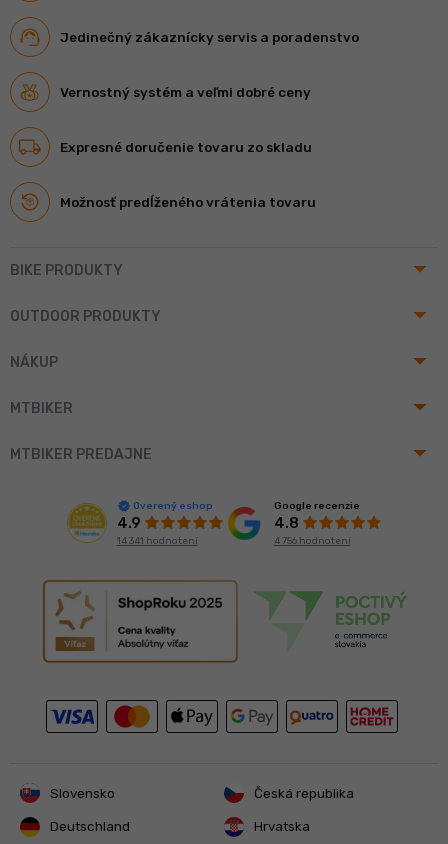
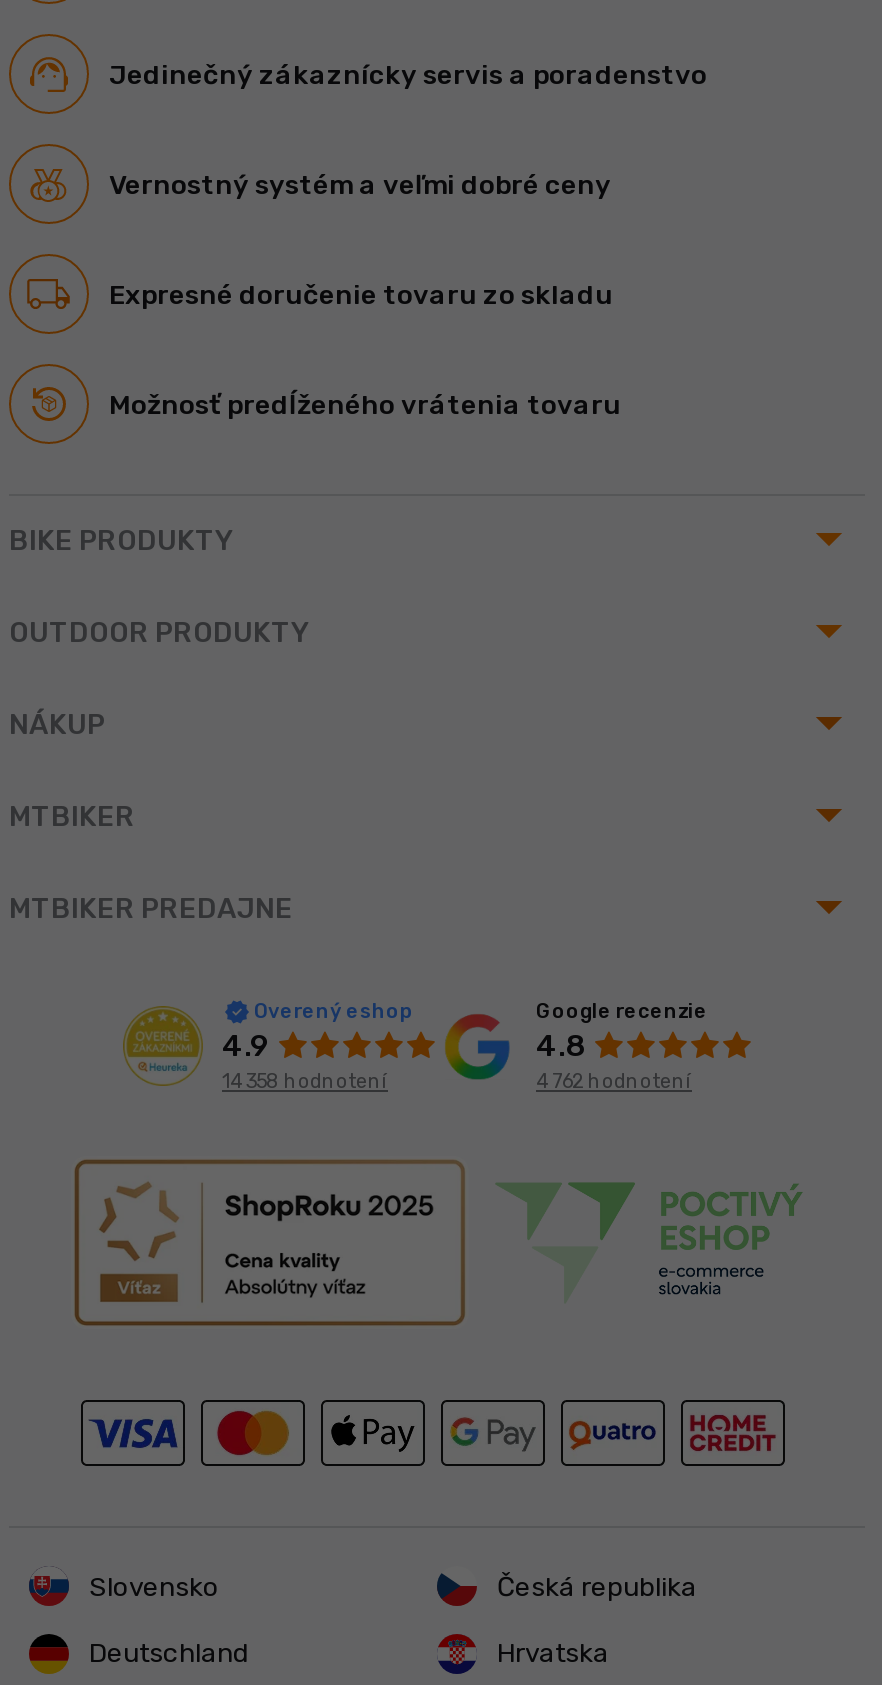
- 14 341 hodnotení
+ 14 358 hodnotení

- 4 756 hodnotení
+ 4 762 hodnotení
